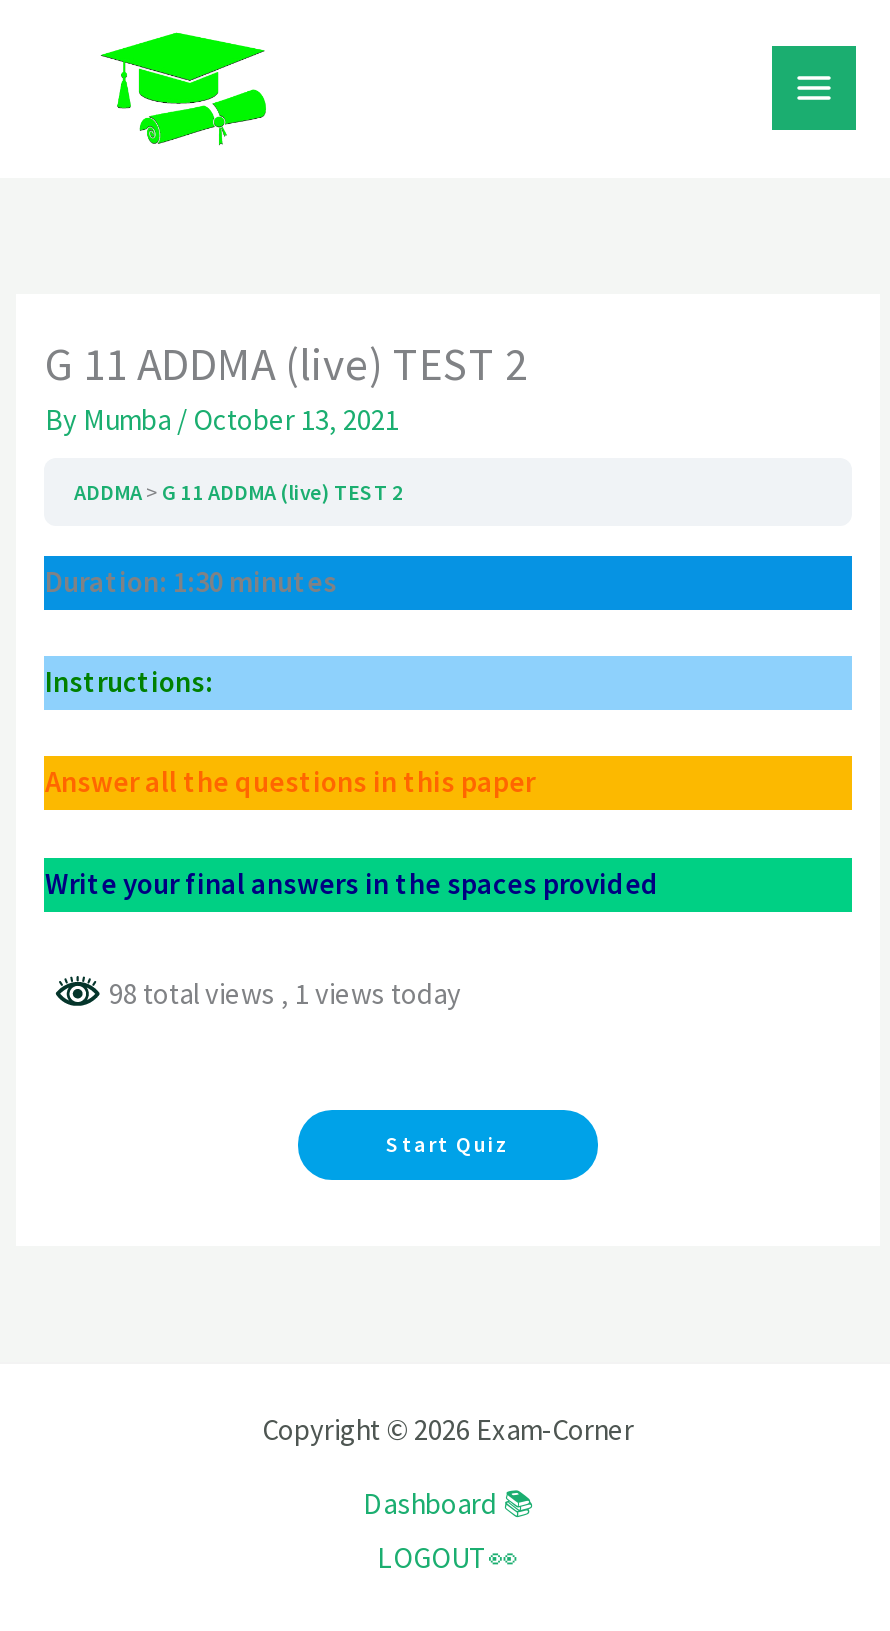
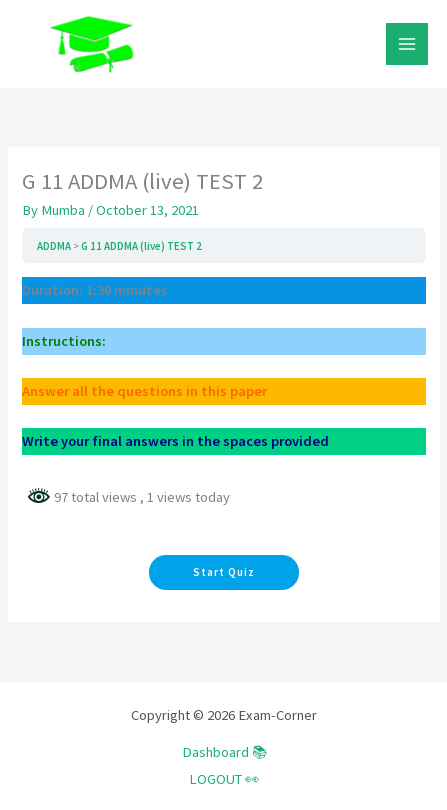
- 98 total views, 1 views today
+ 97 total views, 1 views today
